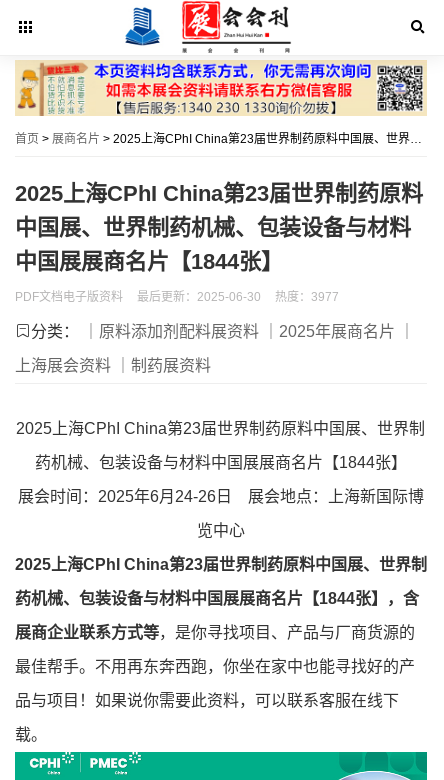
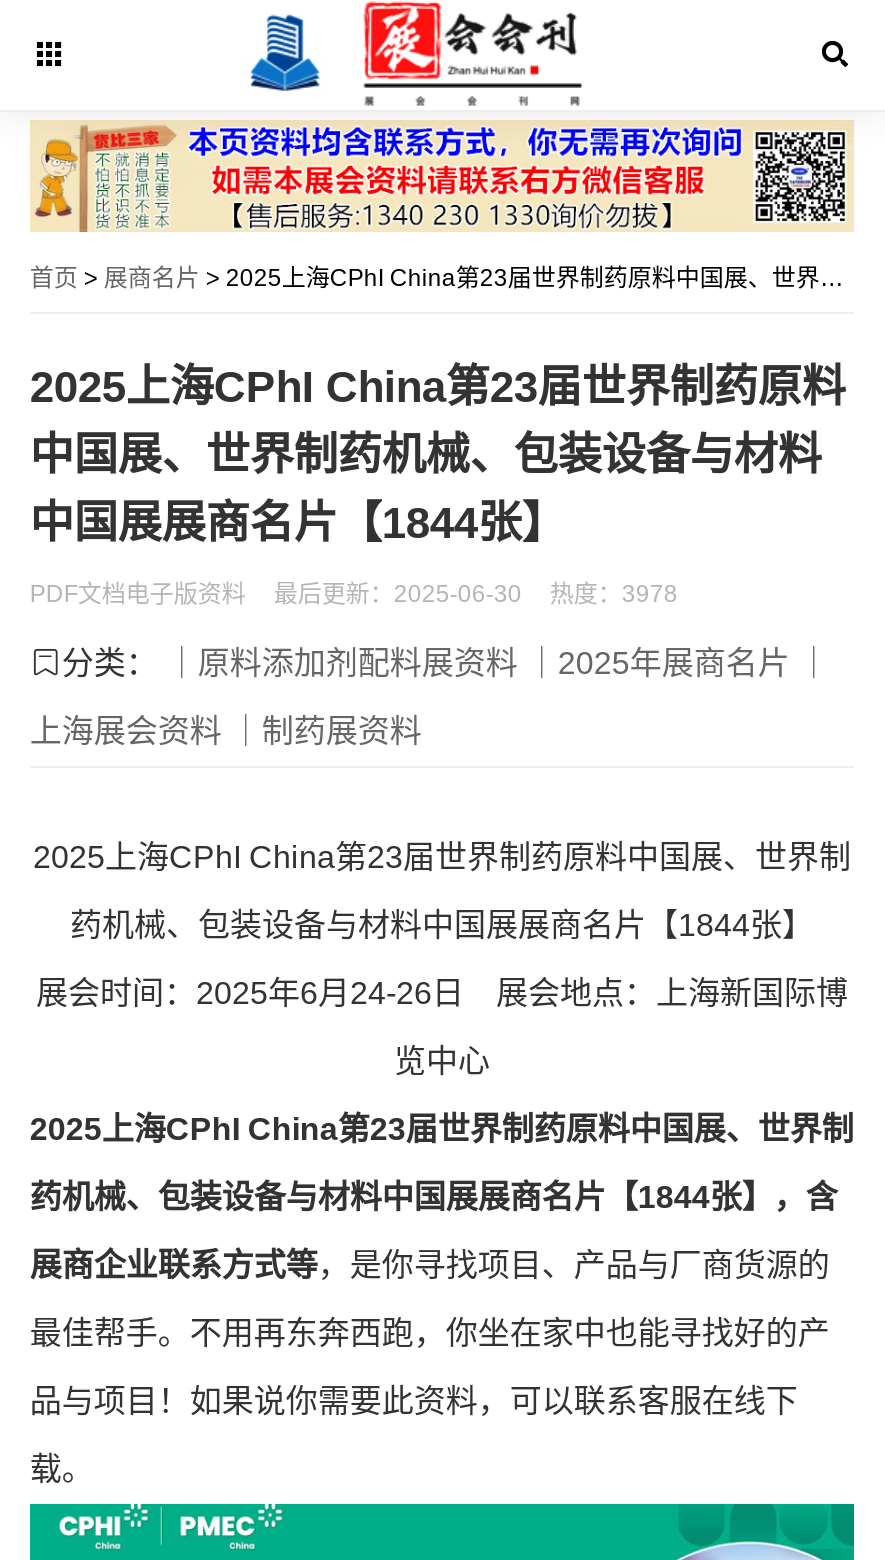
- PDF文档电子版资料 最后更新：2025-06-30 热度：3977
+ PDF文档电子版资料 最后更新：2025-06-30 热度：3978
